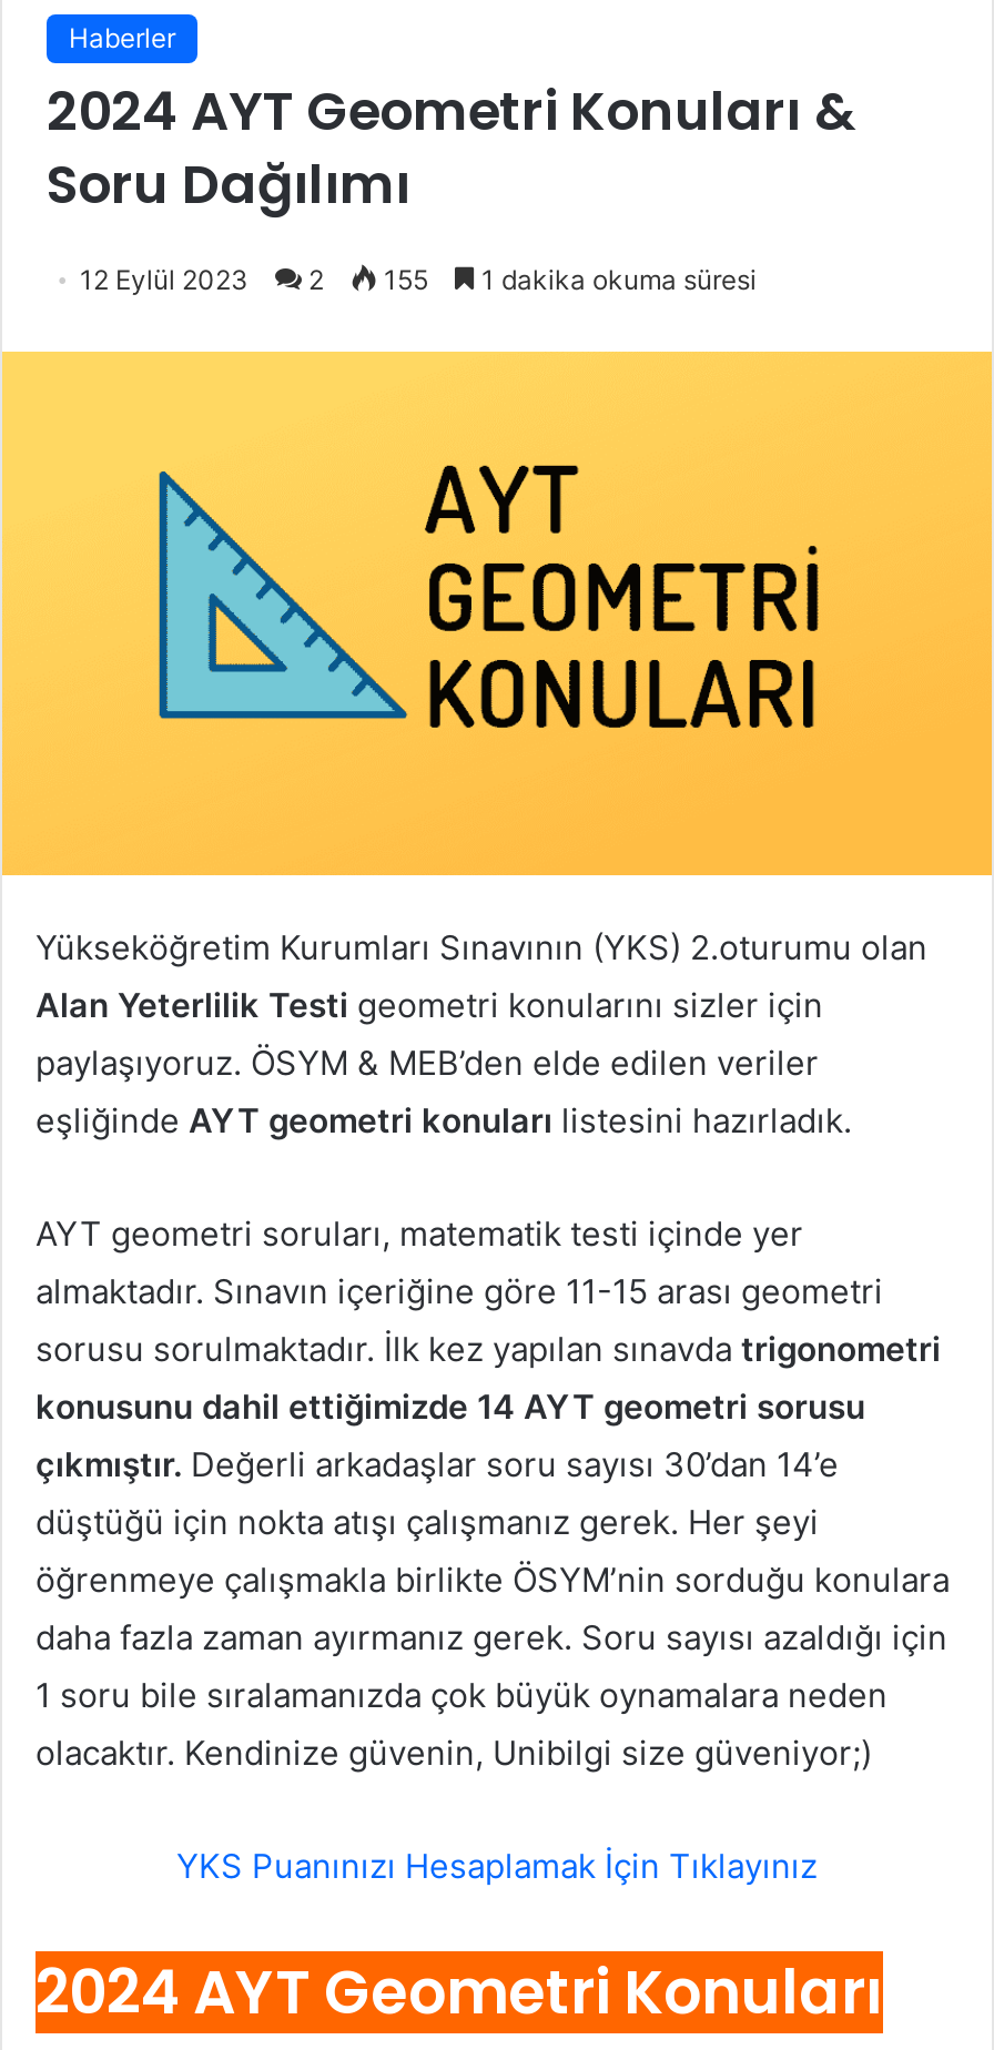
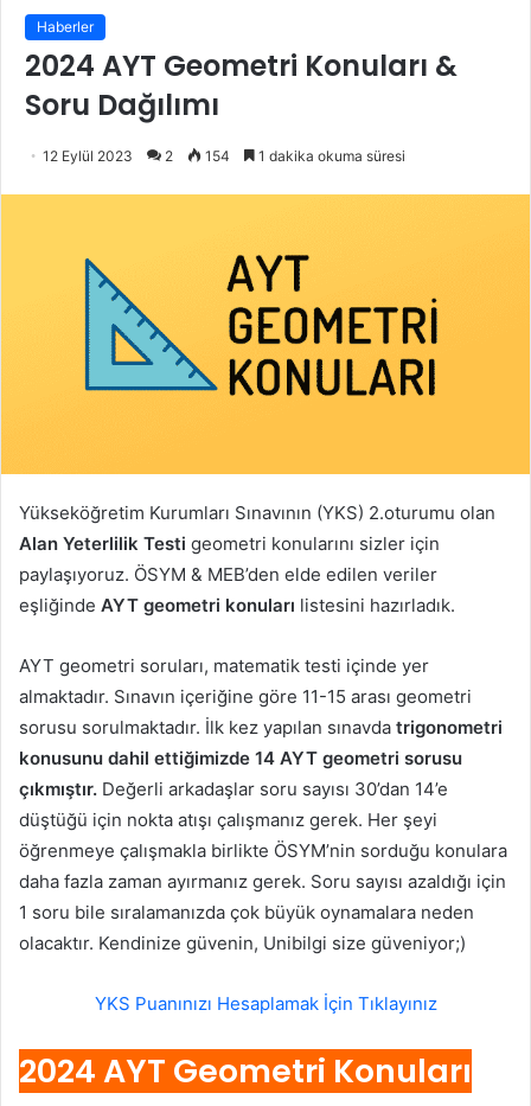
- 12 Eylül 2023 2 155 1 dakika okuma süresi
+ 12 Eylül 2023 2 154 1 dakika okuma süresi
